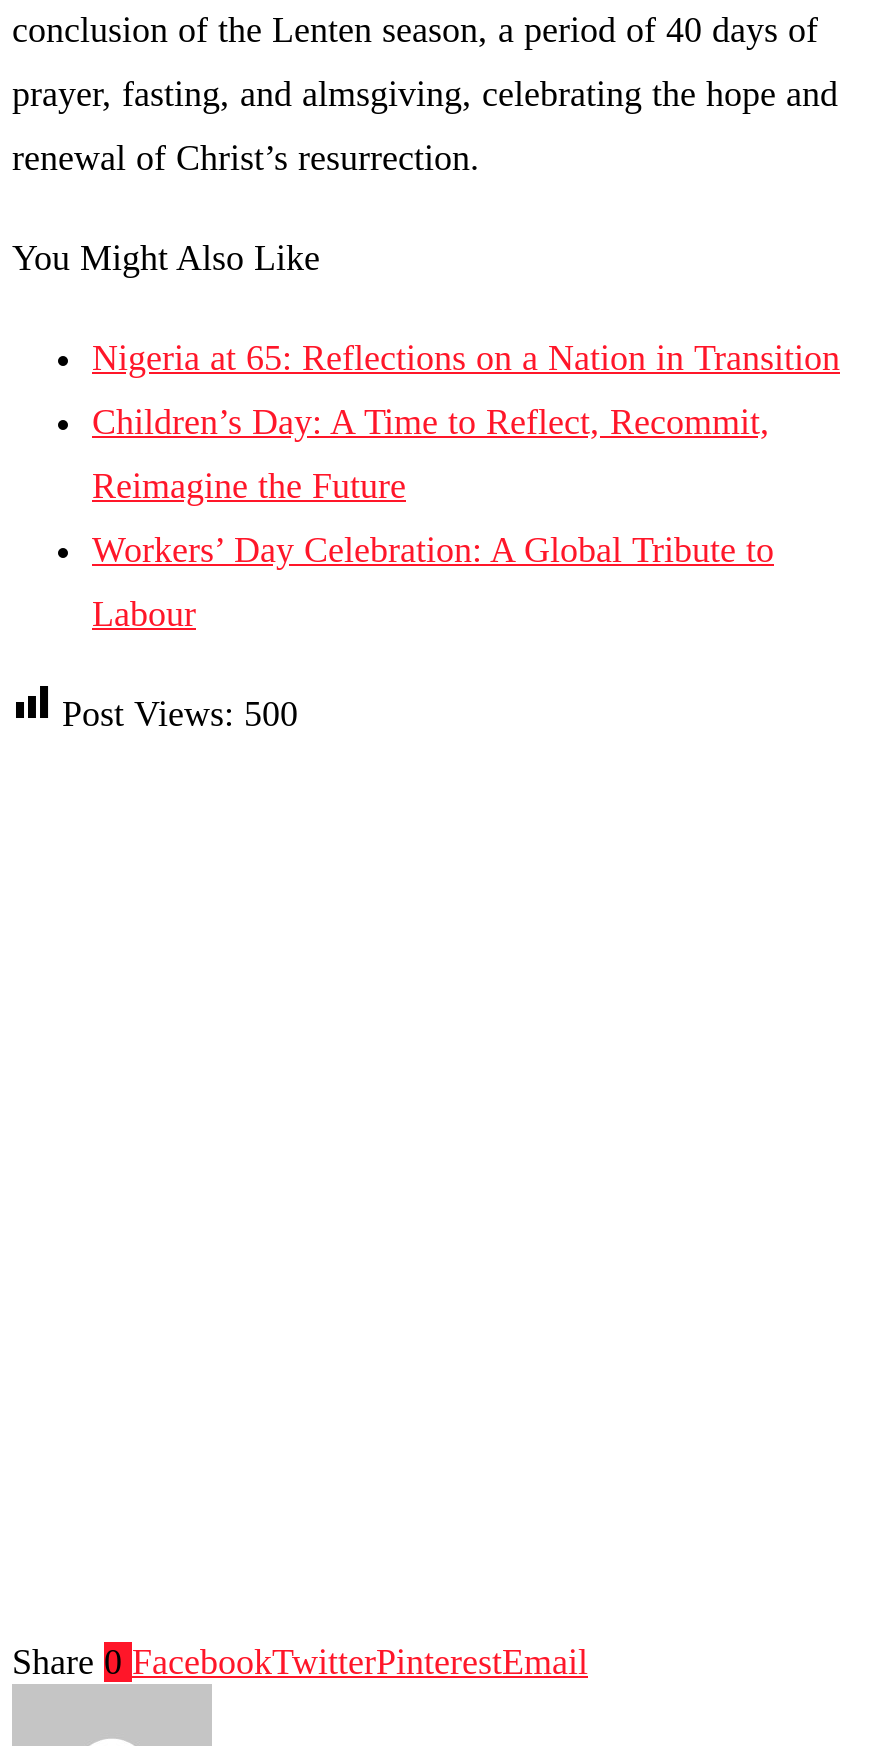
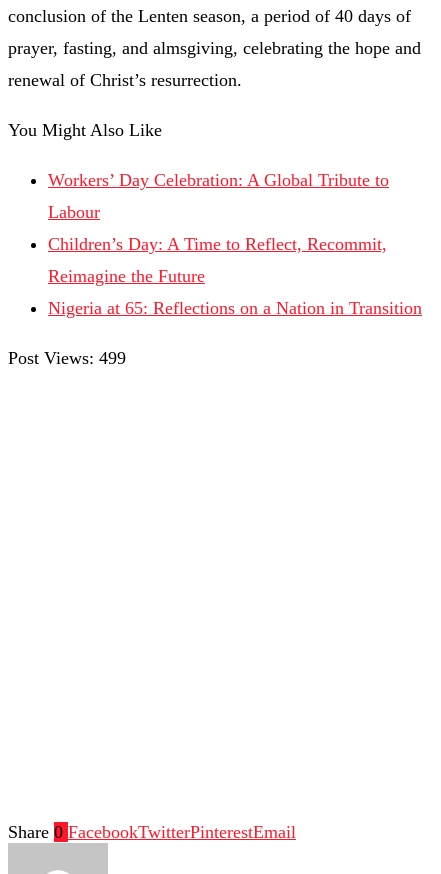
moved down: Children’s Day: A Time to Reflect, Recommit, | Reimagine the Future | Nigeria at 65: Reflections on a Nation in Transition

moved up: Workers’ Day Celebration: A Global Tribute to | Labour

- Post Views: 500
+ Post Views: 499
